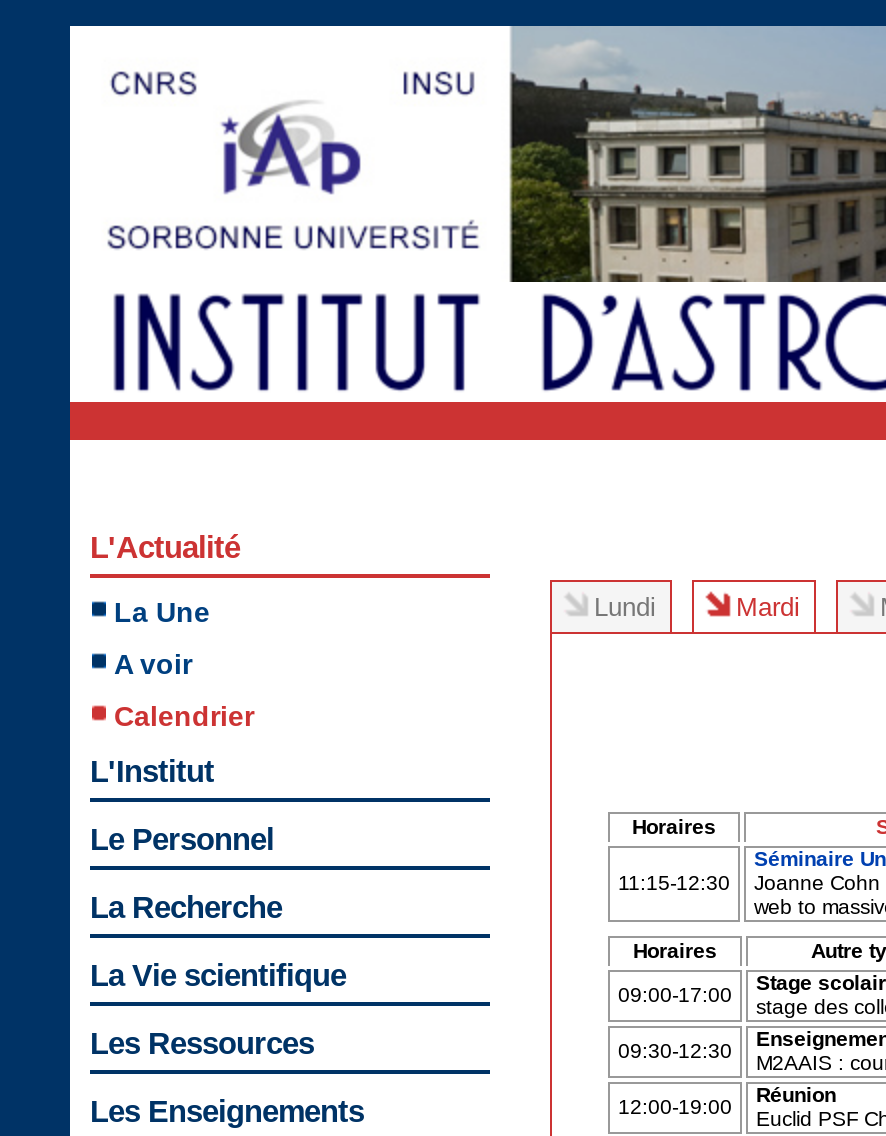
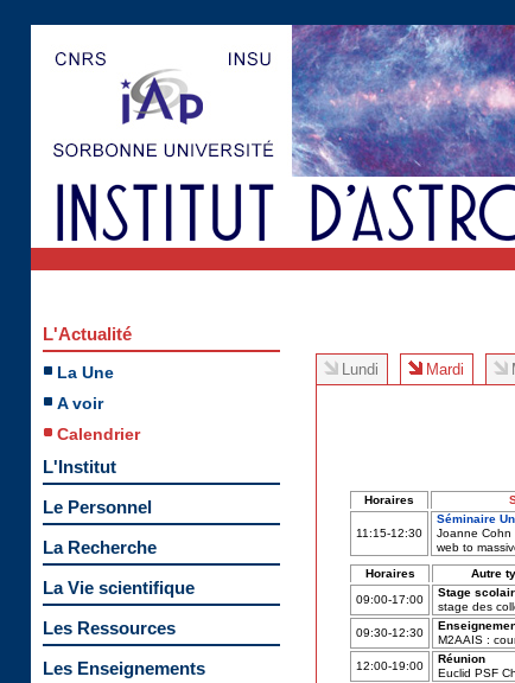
- [image]
+ [image]
